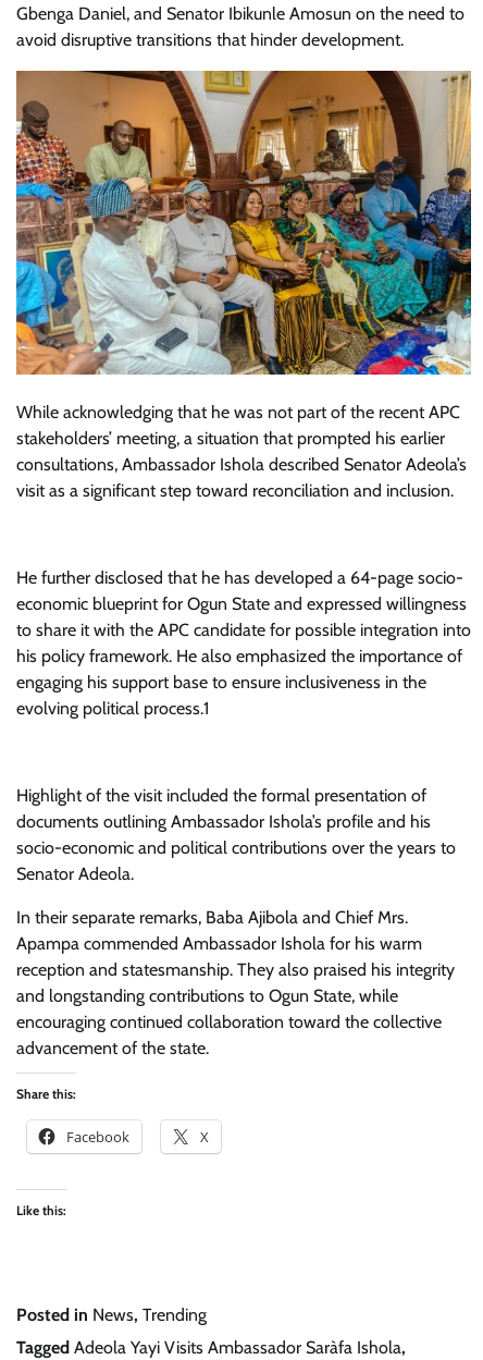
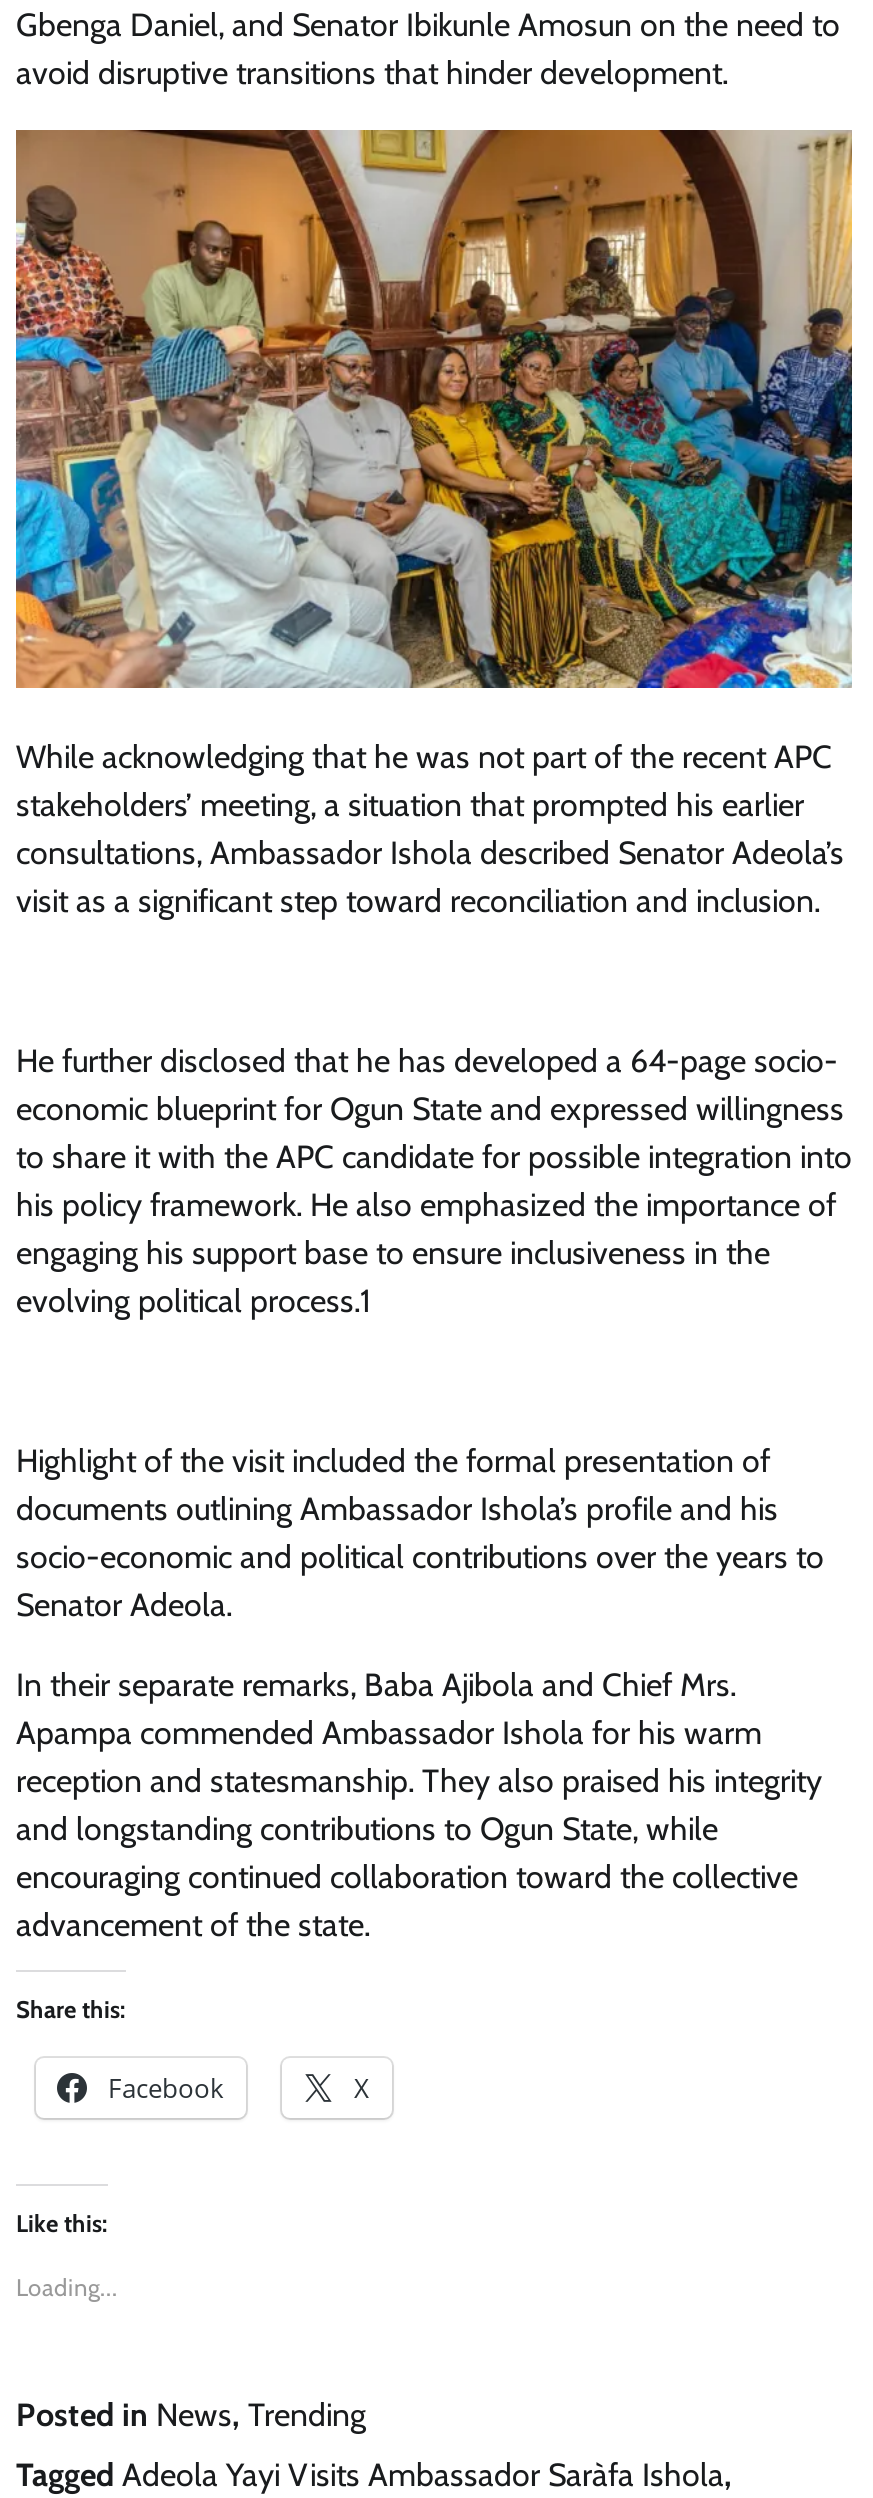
+ Loading...
